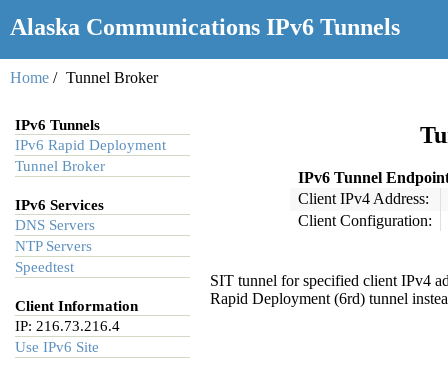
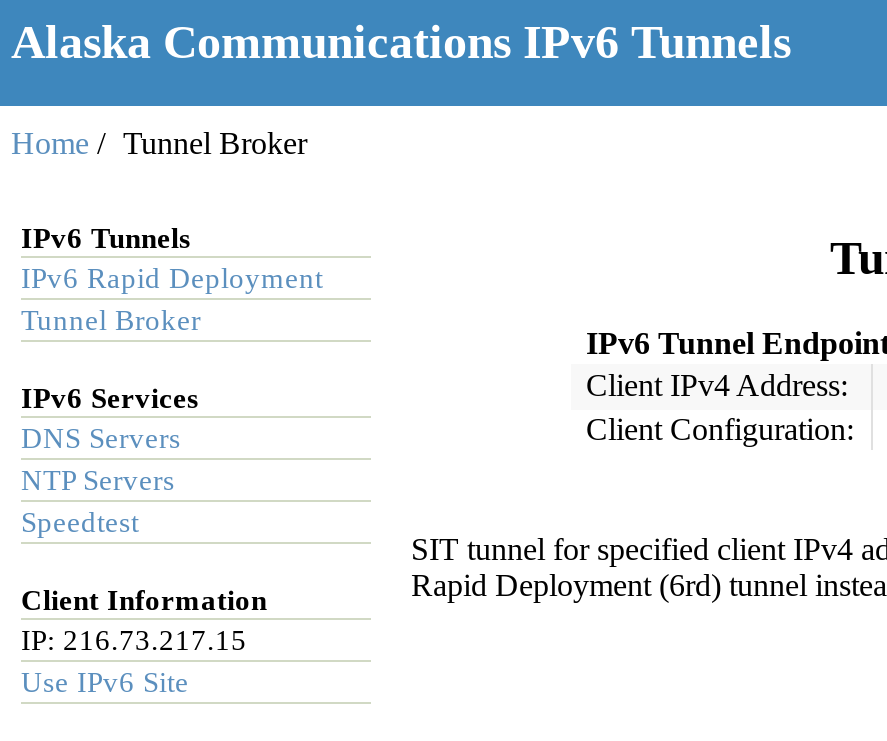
- IP: 216.73.216.4
+ IP: 216.73.217.15
